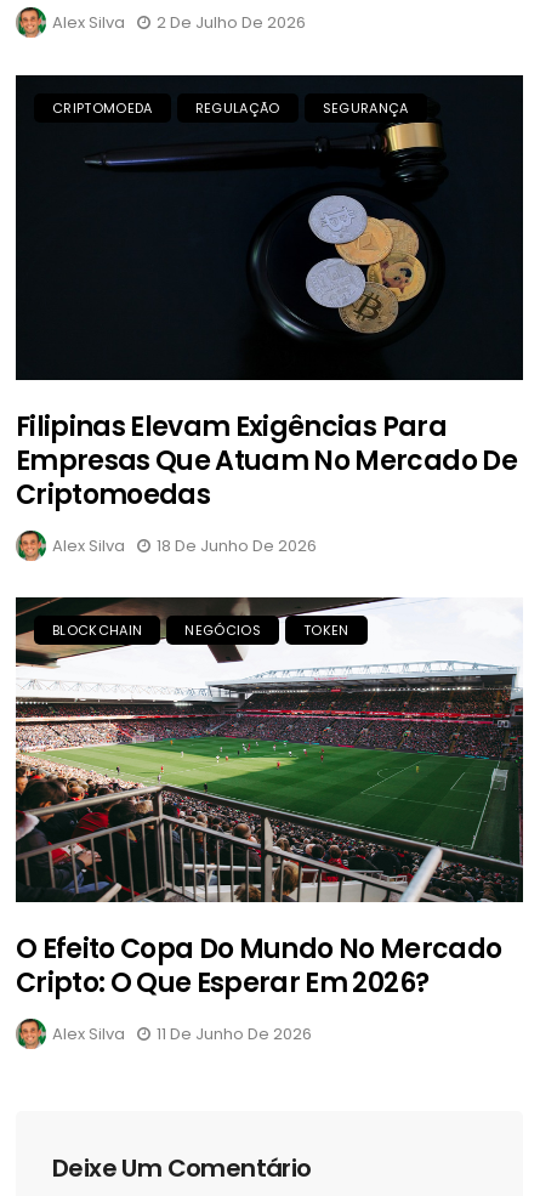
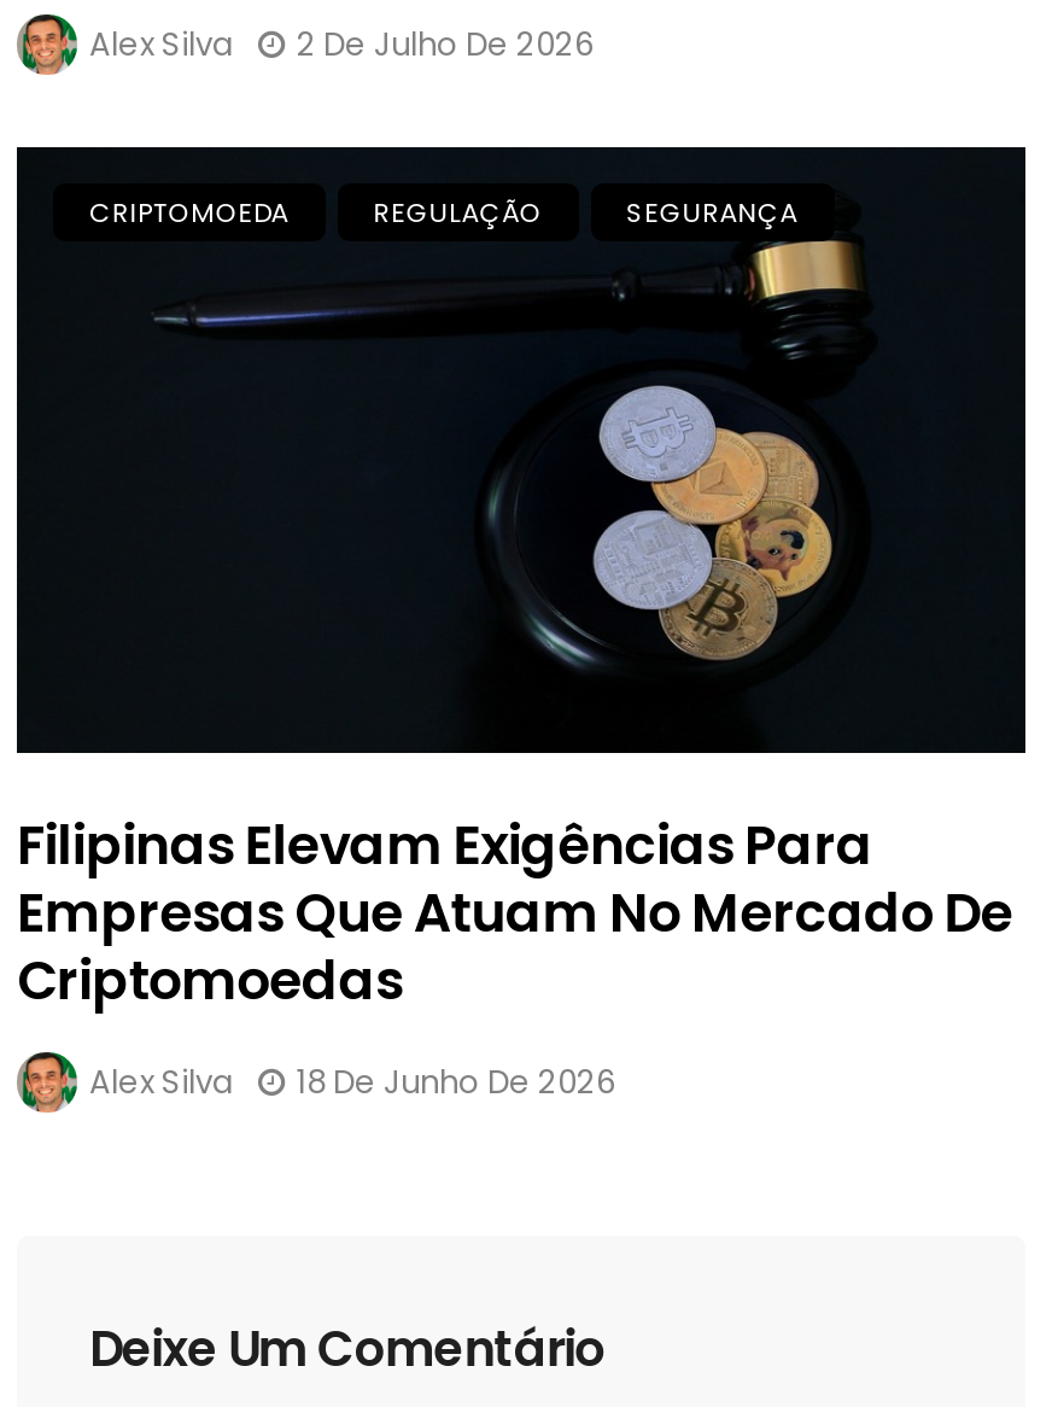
- [image]
- BLOCKCHAIN
- NEGÓCIOS
- TOKEN

- O Efeito Copa Do Mundo No Mercado
- Cripto: O Que Esperar Em 2026?
- Alex Silva
- 11 De Junho De 2026
